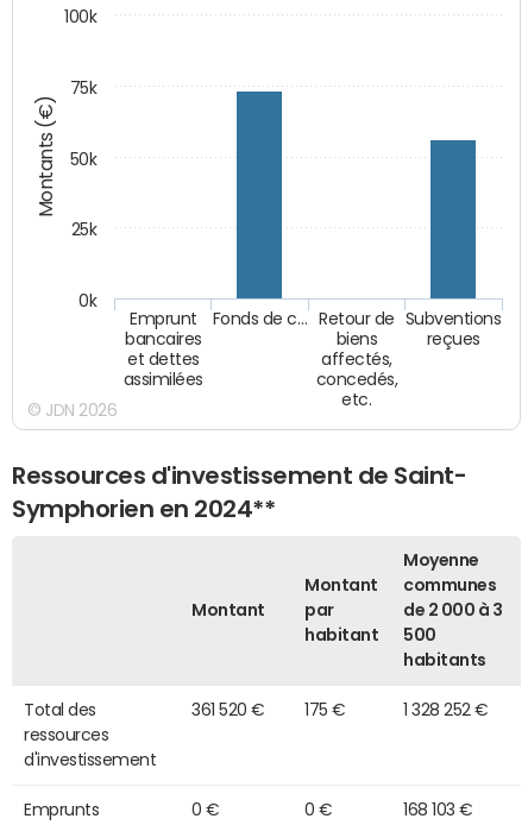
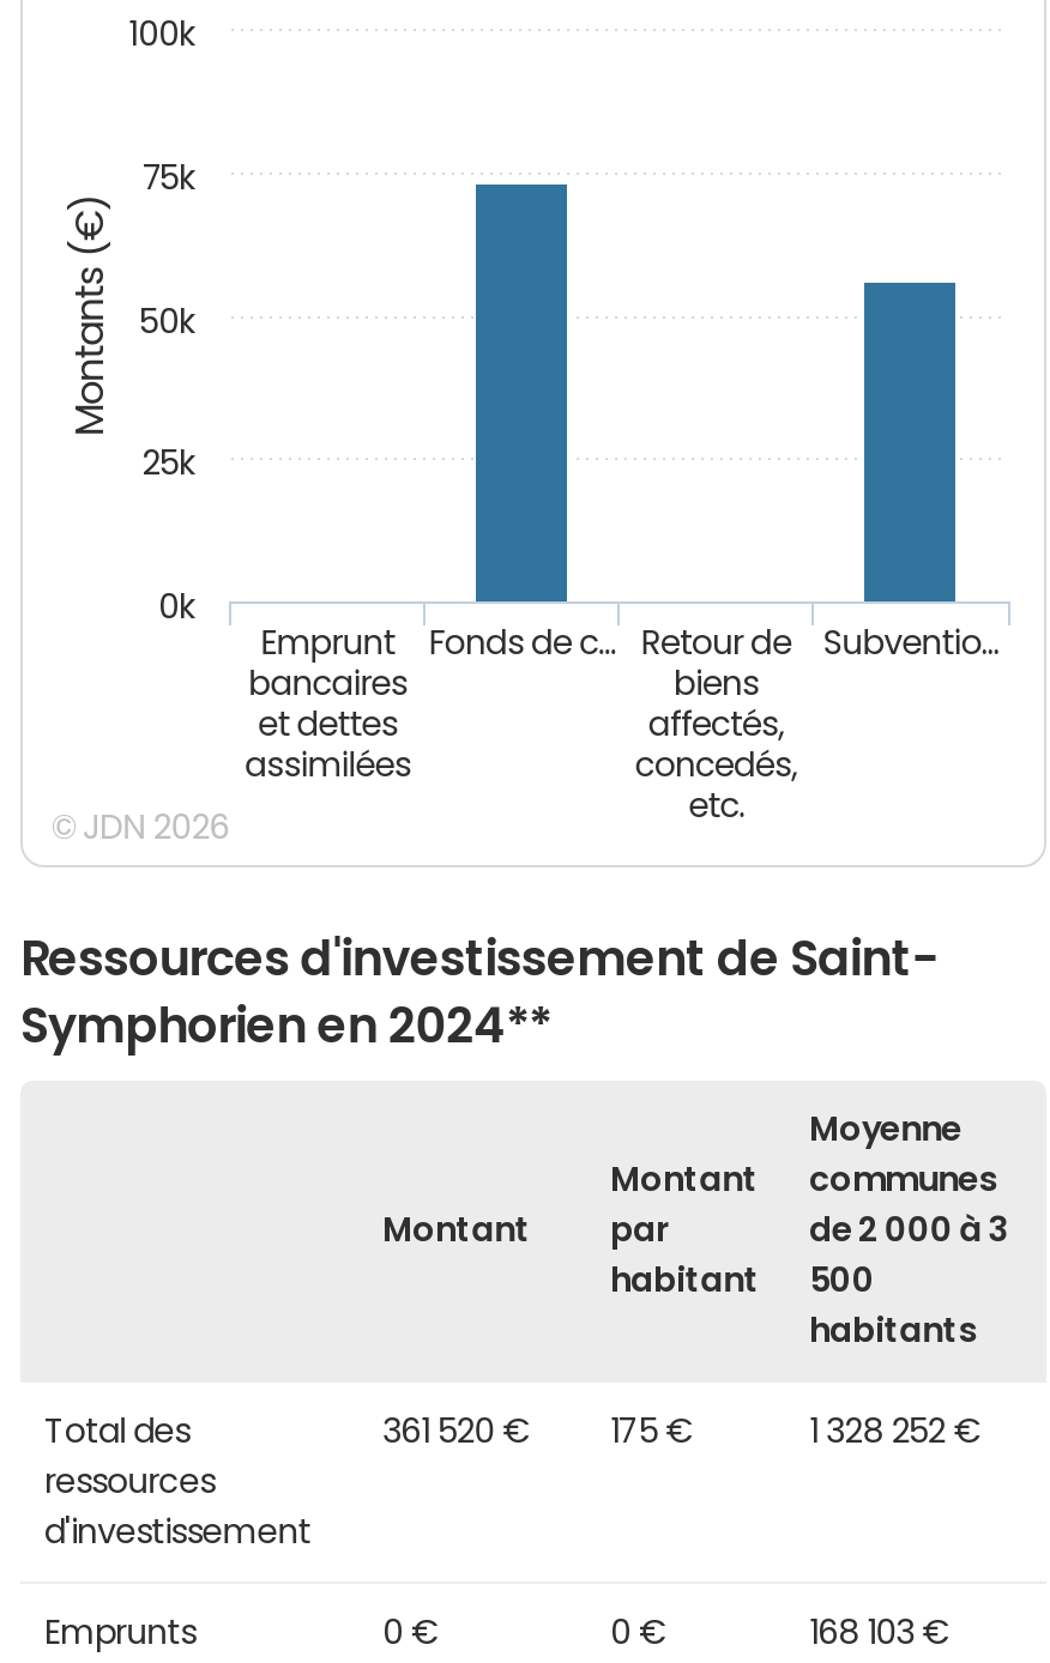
- Subventions
- reçues
+ Subventio…
